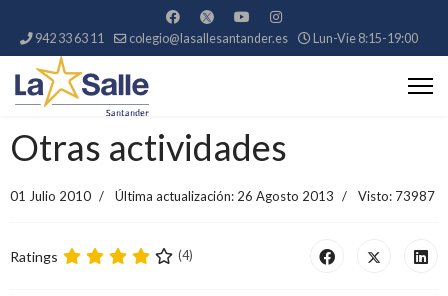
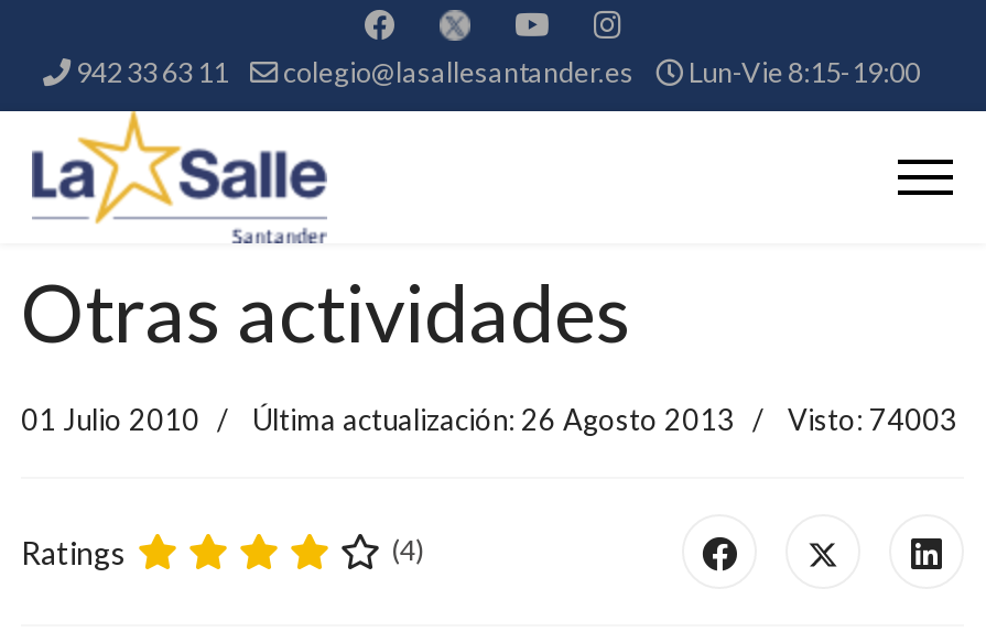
- 01 Julio 2010 Última actualización: 26 Agosto 2013 Visto: 73987
+ 01 Julio 2010 Última actualización: 26 Agosto 2013 Visto: 74003
